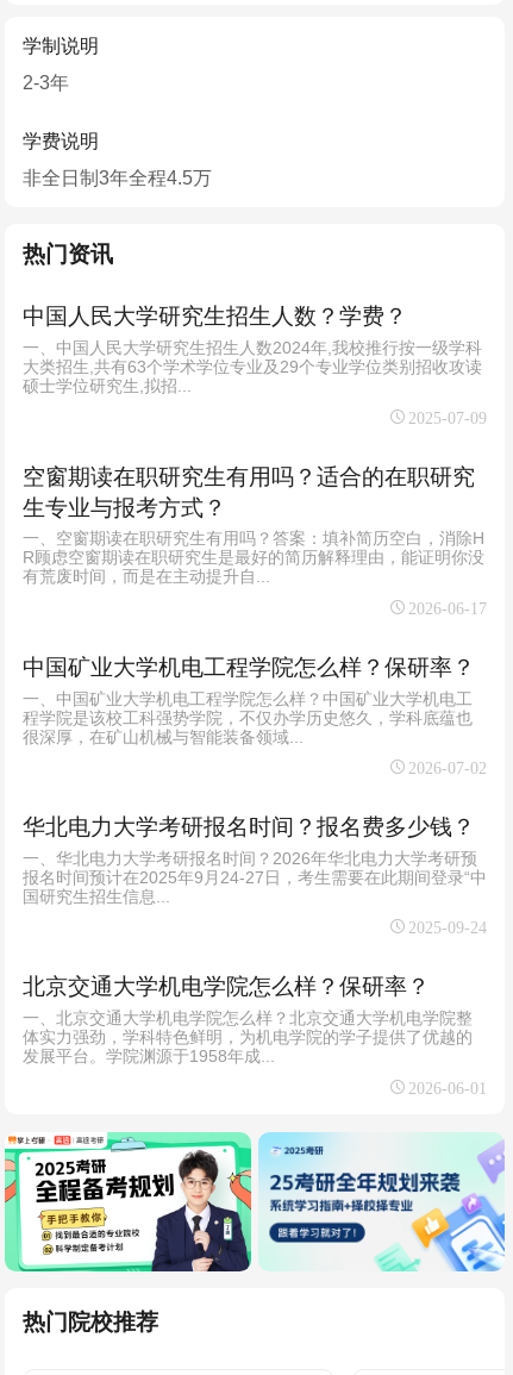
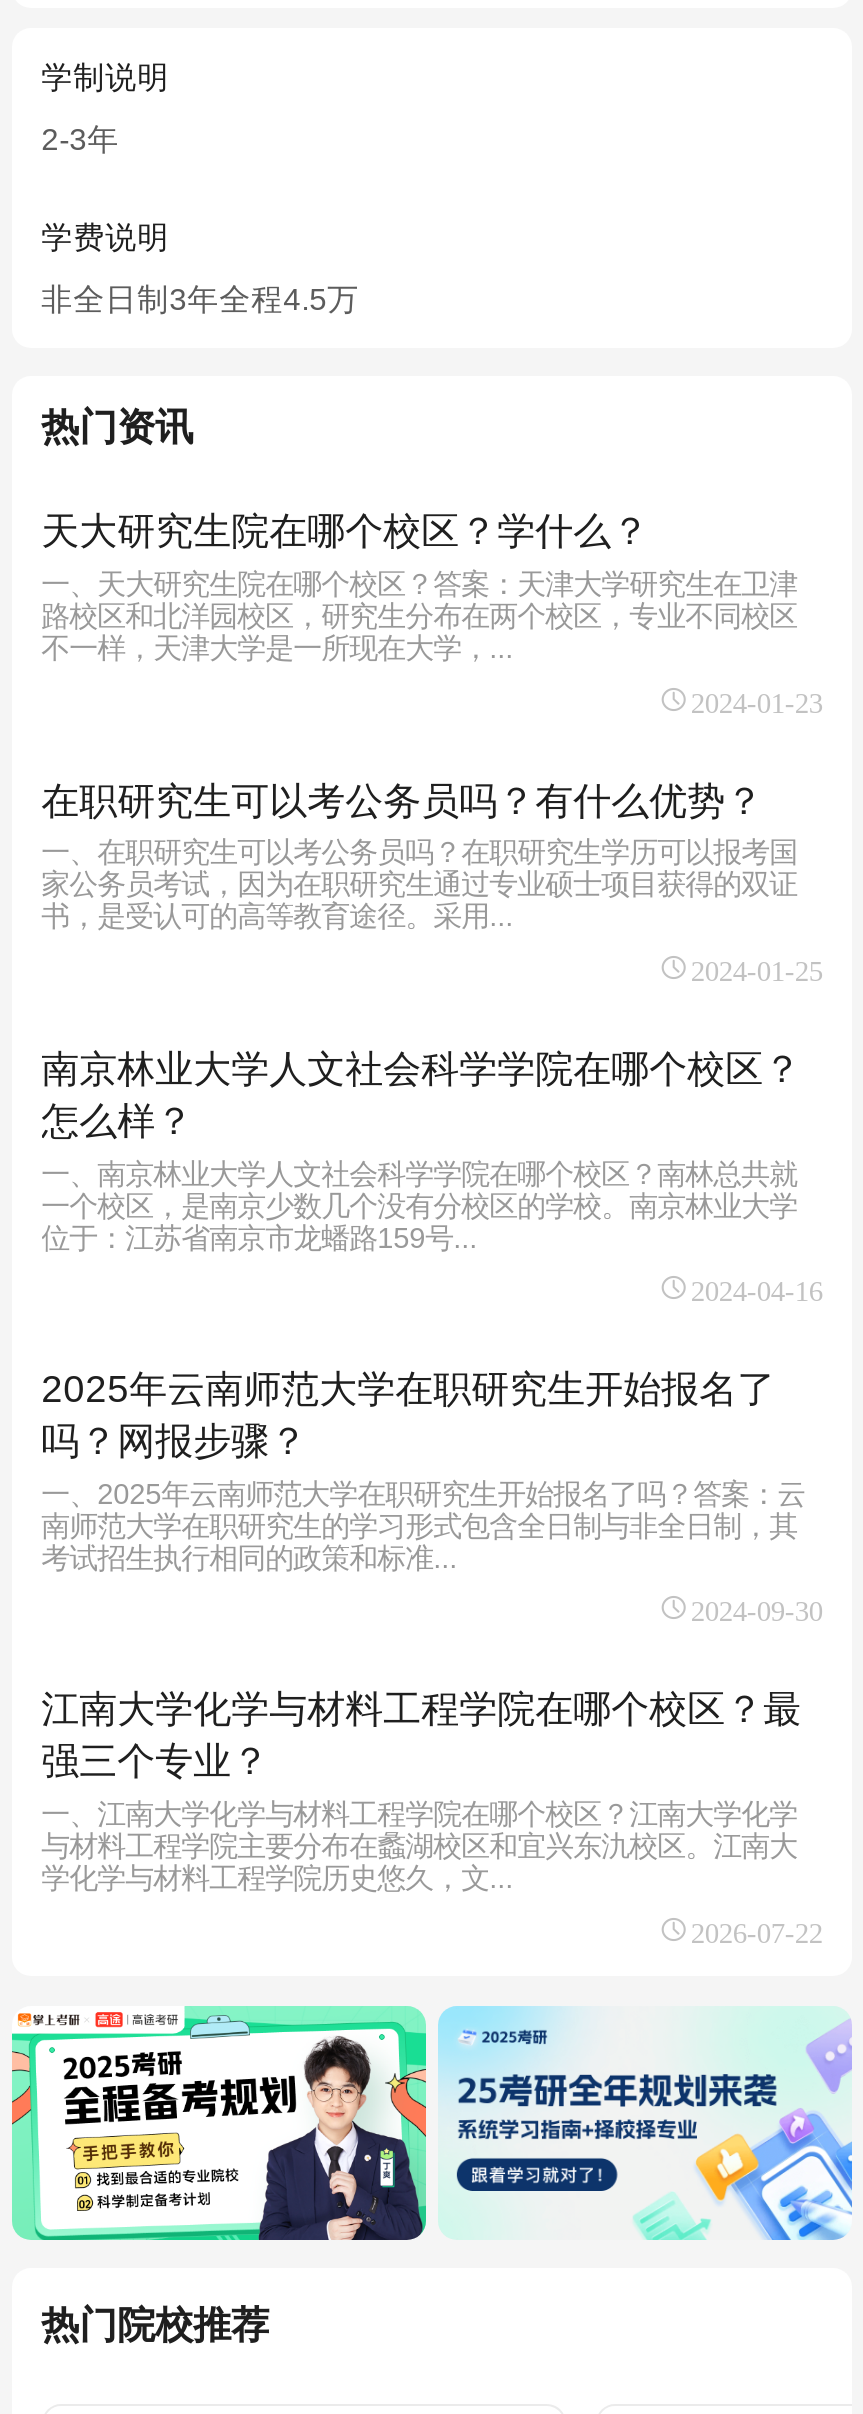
- 中国人民大学研究生招生人数？学费？
- 一、中国人民大学研究生招生人数2024年,我校推行按一级学科
- 大类招生,共有63个学术学位专业及29个专业学位类别招收攻读
- 硕士学位研究生,拟招...
+ 天大研究生院在哪个校区？学什么？
+ 一、天大研究生院在哪个校区？答案：天津大学研究生在卫津
+ 路校区和北洋园校区，研究生分布在两个校区，专业不同校区
+ 不一样，天津大学是一所现在大学，...

- 2025-07-09
+ 2024-01-23

- 空窗期读在职研究生有用吗？适合的在职研究
- 生专业与报考方式？
- 一、空窗期读在职研究生有用吗？答案：填补简历空白，消除H
- R顾虑空窗期读在职研究生是最好的简历解释理由，能证明你没
- 有荒废时间，而是在主动提升自...
+ 在职研究生可以考公务员吗？有什么优势？
+ 一、在职研究生可以考公务员吗？在职研究生学历可以报考国
+ 家公务员考试，因为在职研究生通过专业硕士项目获得的双证
+ 书，是受认可的高等教育途径。采用...

- 2026-06-17
+ 2024-01-25

- 中国矿业大学机电工程学院怎么样？保研率？
- 一、中国矿业大学机电工程学院怎么样？中国矿业大学机电工
- 程学院是该校工科强势学院，不仅办学历史悠久，学科底蕴也
- 很深厚，在矿山机械与智能装备领域...
+ 南京林业大学人文社会科学学院在哪个校区？
+ 怎么样？
+ 一、南京林业大学人文社会科学学院在哪个校区？南林总共就
+ 一个校区，是南京少数几个没有分校区的学校。南京林业大学
+ 位于：江苏省南京市龙蟠路159号...

- 2026-07-02
+ 2024-04-16

- 华北电力大学考研报名时间？报名费多少钱？
- 一、华北电力大学考研报名时间？2026年华北电力大学考研预
- 报名时间预计在2025年9月24-27日，考生需要在此期间登录“中
- 国研究生招生信息...
+ 2025年云南师范大学在职研究生开始报名了
+ 吗？网报步骤？
+ 一、2025年云南师范大学在职研究生开始报名了吗？答案：云
+ 南师范大学在职研究生的学习形式包含全日制与非全日制，其
+ 考试招生执行相同的政策和标准...

- 2025-09-24
+ 2024-09-30

- 北京交通大学机电学院怎么样？保研率？
- 一、北京交通大学机电学院怎么样？北京交通大学机电学院整
- 体实力强劲，学科特色鲜明，为机电学院的学子提供了优越的
- 发展平台。学院渊源于1958年成...
+ 江南大学化学与材料工程学院在哪个校区？最
+ 强三个专业？
+ 一、江南大学化学与材料工程学院在哪个校区？江南大学化学
+ 与材料工程学院主要分布在蠡湖校区和宜兴东氿校区。江南大
+ 学化学与材料工程学院历史悠久，文...

- 2026-06-01
+ 2026-07-22
